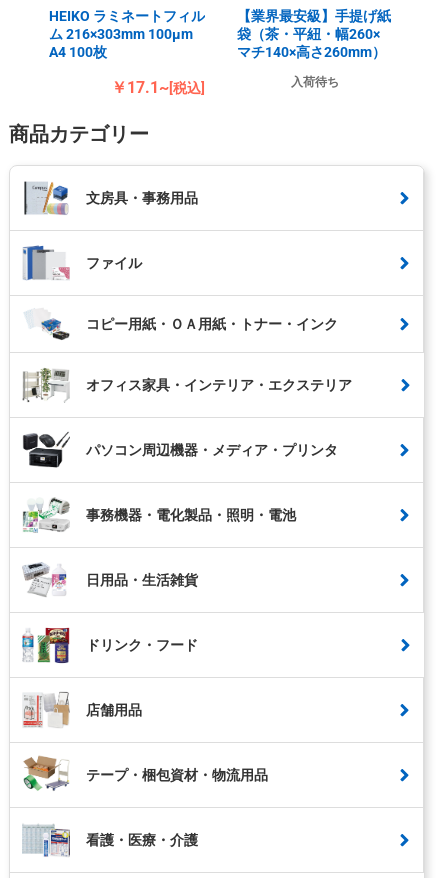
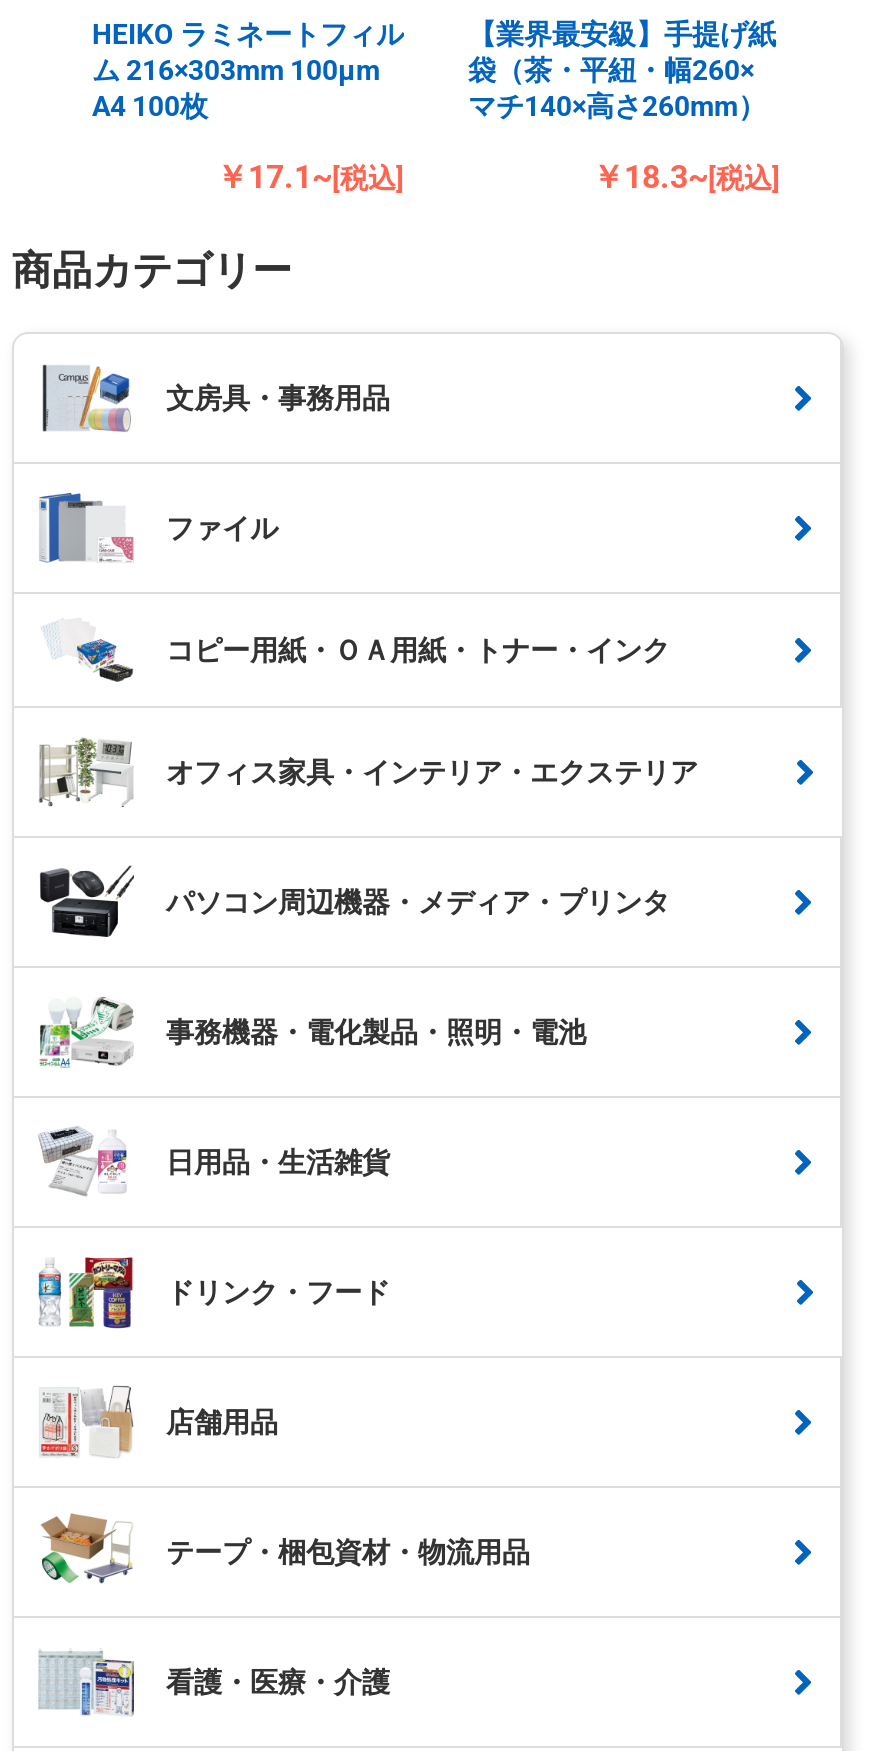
- 入荷待ち
+ ￥18.3~[税込]
